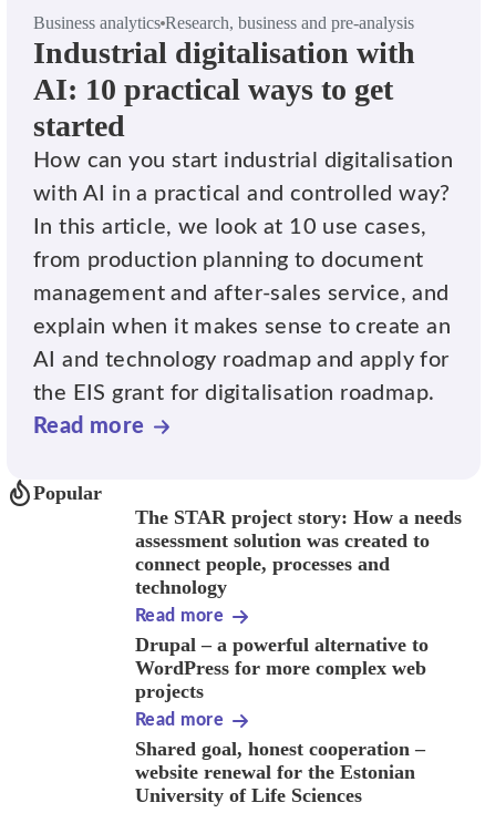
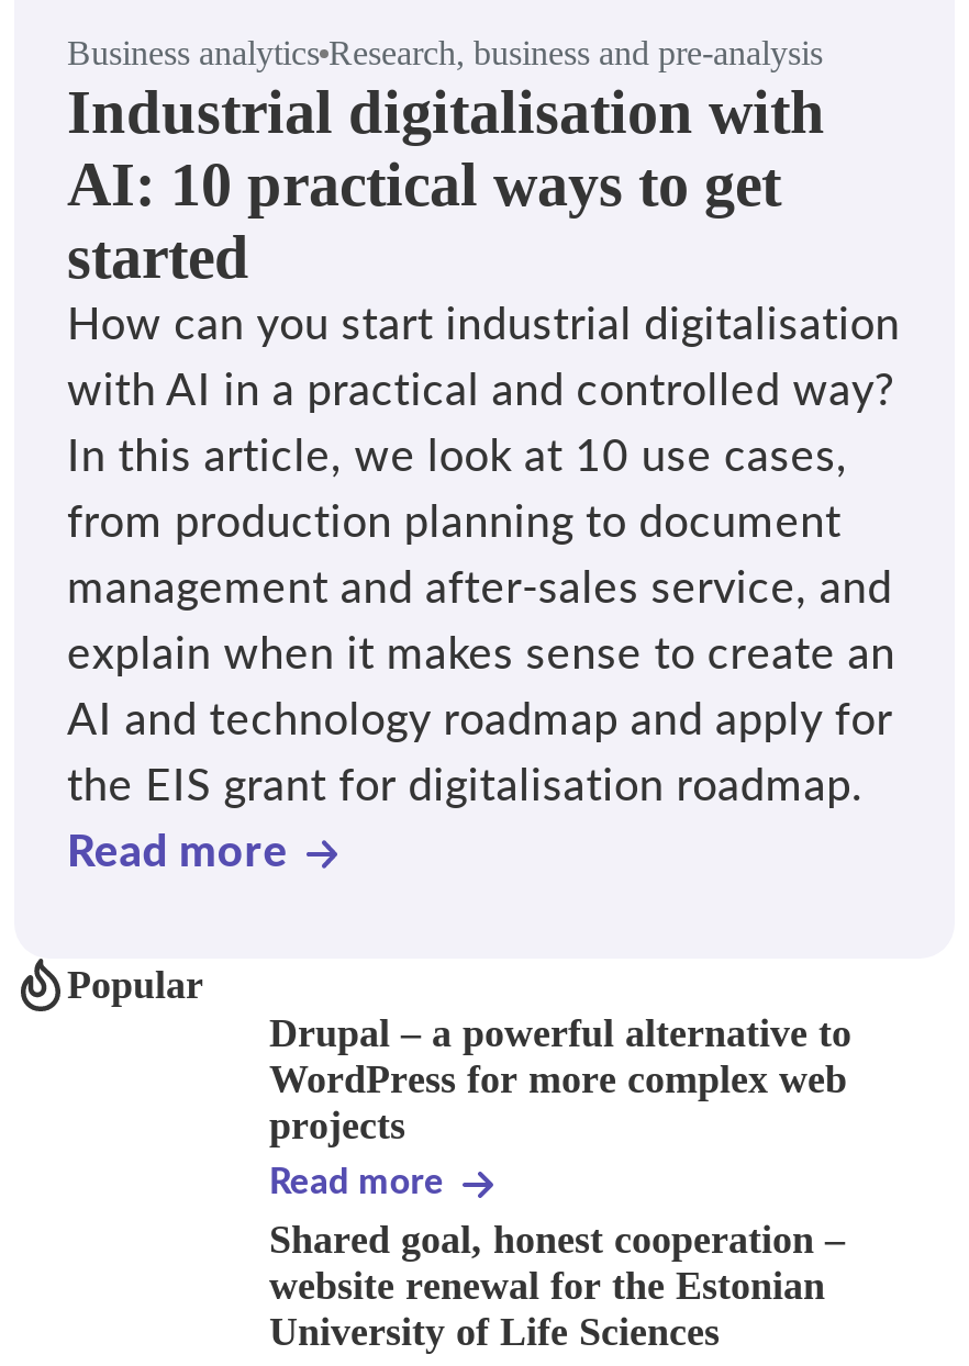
- The STAR project story: How a needs
- assessment solution was created to
- connect people, processes and
- technology
- Read more
